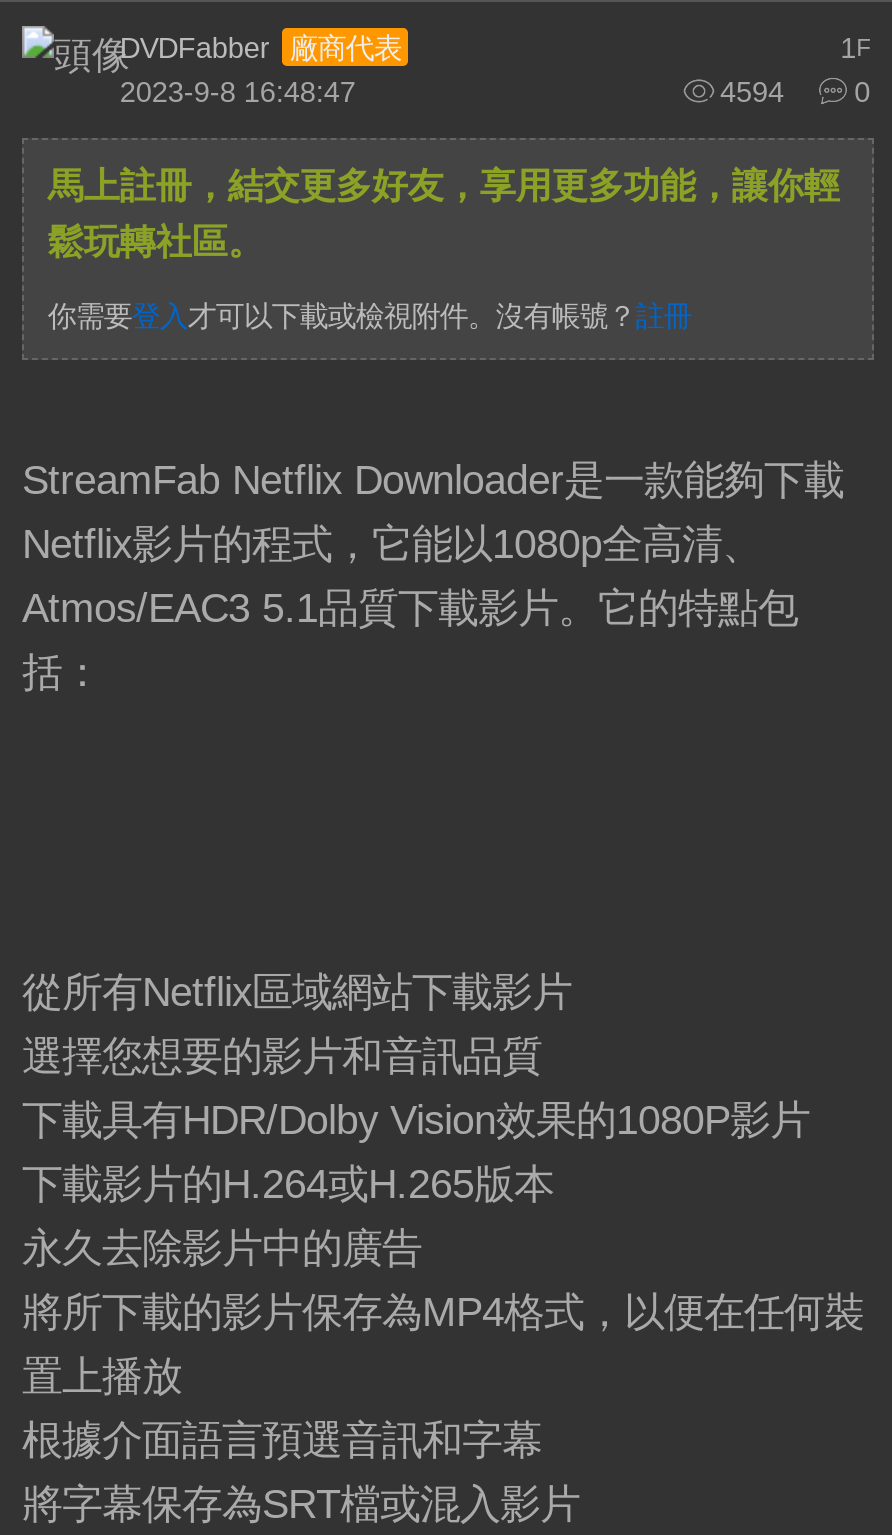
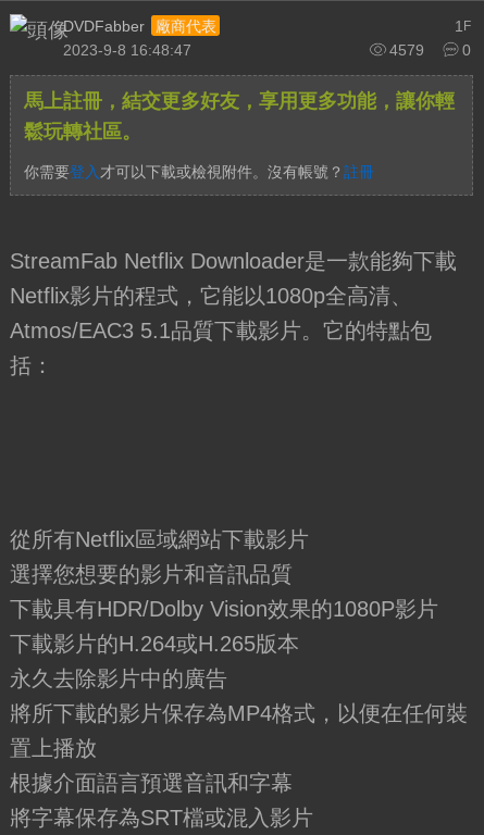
- 4594 0
+ 4579 0
